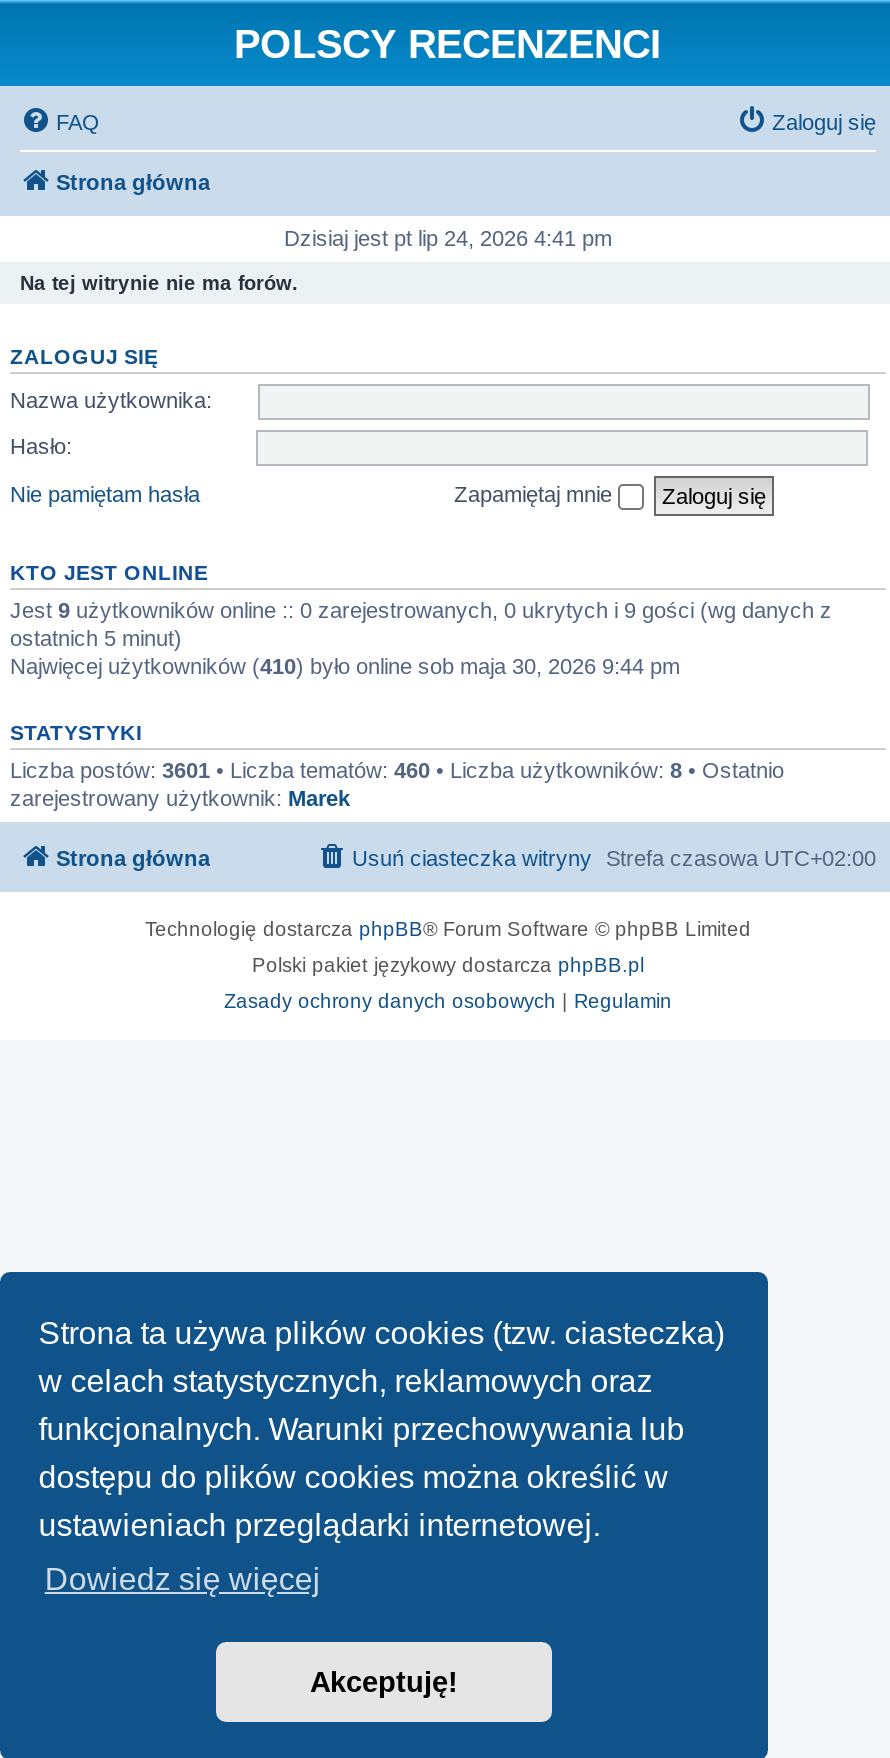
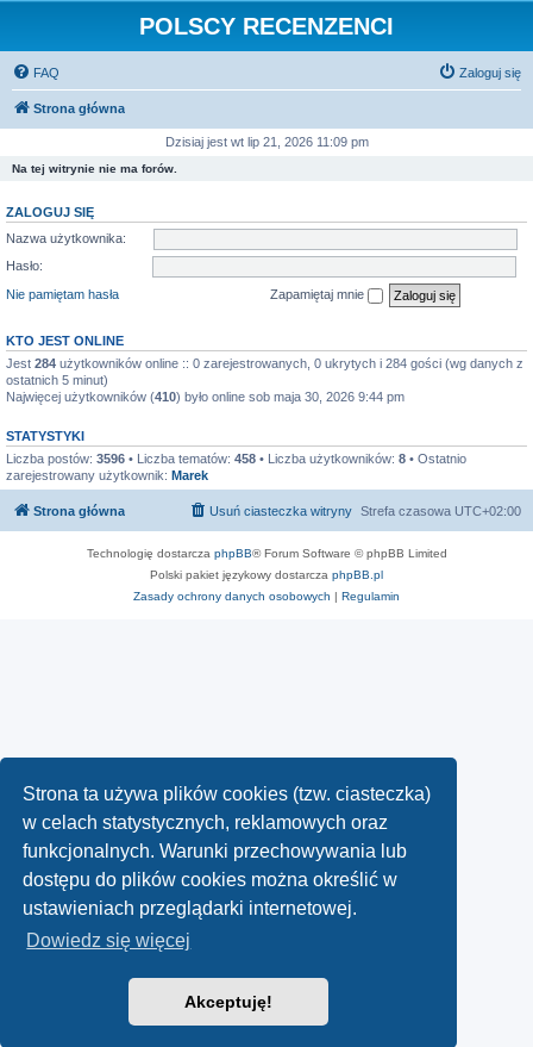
- Dzisiaj jest pt lip 24, 2026 4:41 pm
+ Dzisiaj jest wt lip 21, 2026 11:09 pm

- Jest 9 użytkowników online :: 0 zarejestrowanych, 0 ukrytych i 9 gości (wg danych z
+ Jest 284 użytkowników online :: 0 zarejestrowanych, 0 ukrytych i 284 gości (wg danych z

- Liczba postów: 3601 • Liczba tematów: 460 • Liczba użytkowników: 8 • Ostatnio
+ Liczba postów: 3596 • Liczba tematów: 458 • Liczba użytkowników: 8 • Ostatnio
